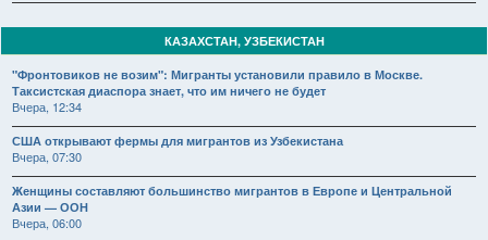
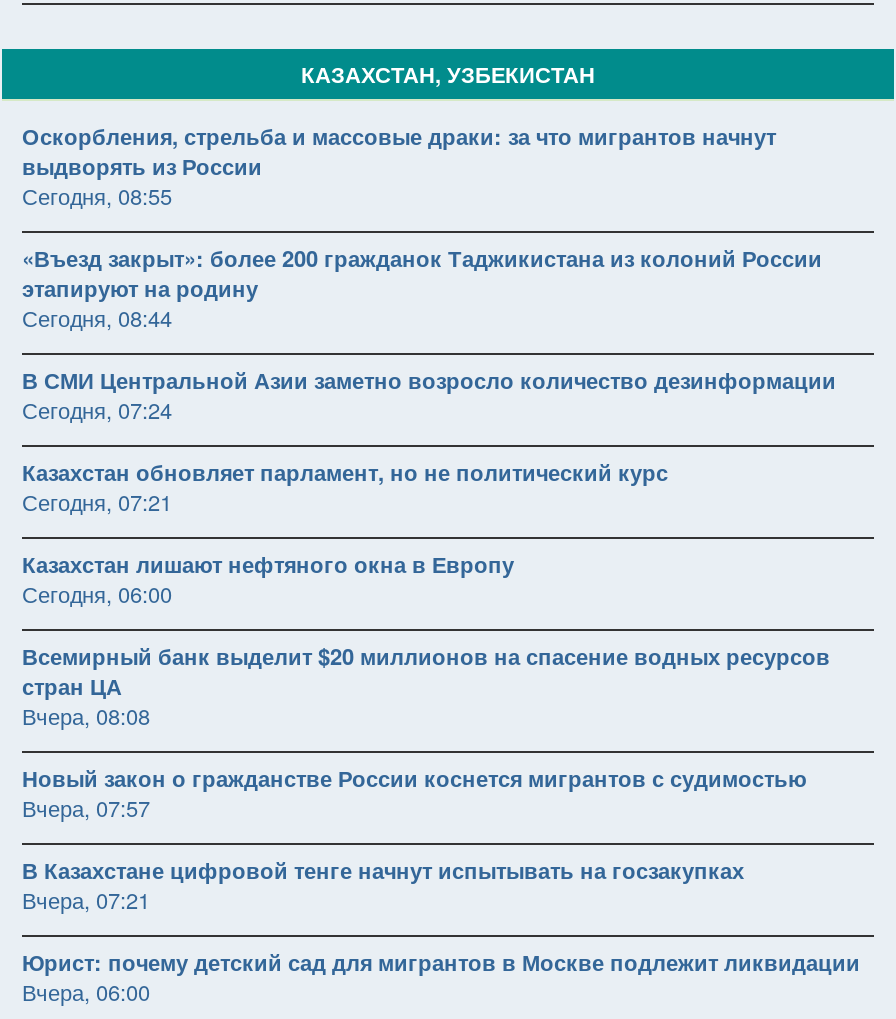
- "Фронтовиков не возим": Мигранты установили правило в Москве.
- Таксистская диаспора знает, что им ничего не будет
- Вчера, 12:34
- США открывают фермы для мигрантов из Узбекистана
- Вчера, 07:30
- Женщины составляют большинство мигрантов в Европе и Центральной
- Азии — ООН
+ Оскорбления, стрельба и массовые драки: за что мигрантов начнут
+ выдворять из России
+ Сегодня, 08:55
+ «Въезд закрыт»: более 200 гражданок Таджикистана из колоний России
+ этапируют на родину
+ Сегодня, 08:44
+ В СМИ Центральной Азии заметно возросло количество дезинформации
+ Сегодня, 07:24
+ Казахстан обновляет парламент, но не политический курс
+ Сегодня, 07:21
+ Казахстан лишают нефтяного окна в Европу
+ Сегодня, 06:00
+ Всемирный банк выделит $20 миллионов на спасение водных ресурсов
+ стран ЦА
+ Вчера, 08:08
+ Новый закон о гражданстве России коснется мигрантов с судимостью
+ Вчера, 07:57
+ В Казахстане цифровой тенге начнут испытывать на госзакупках
+ Вчера, 07:21
+ Юрист: почему детский сад для мигрантов в Москве подлежит ликвидации
